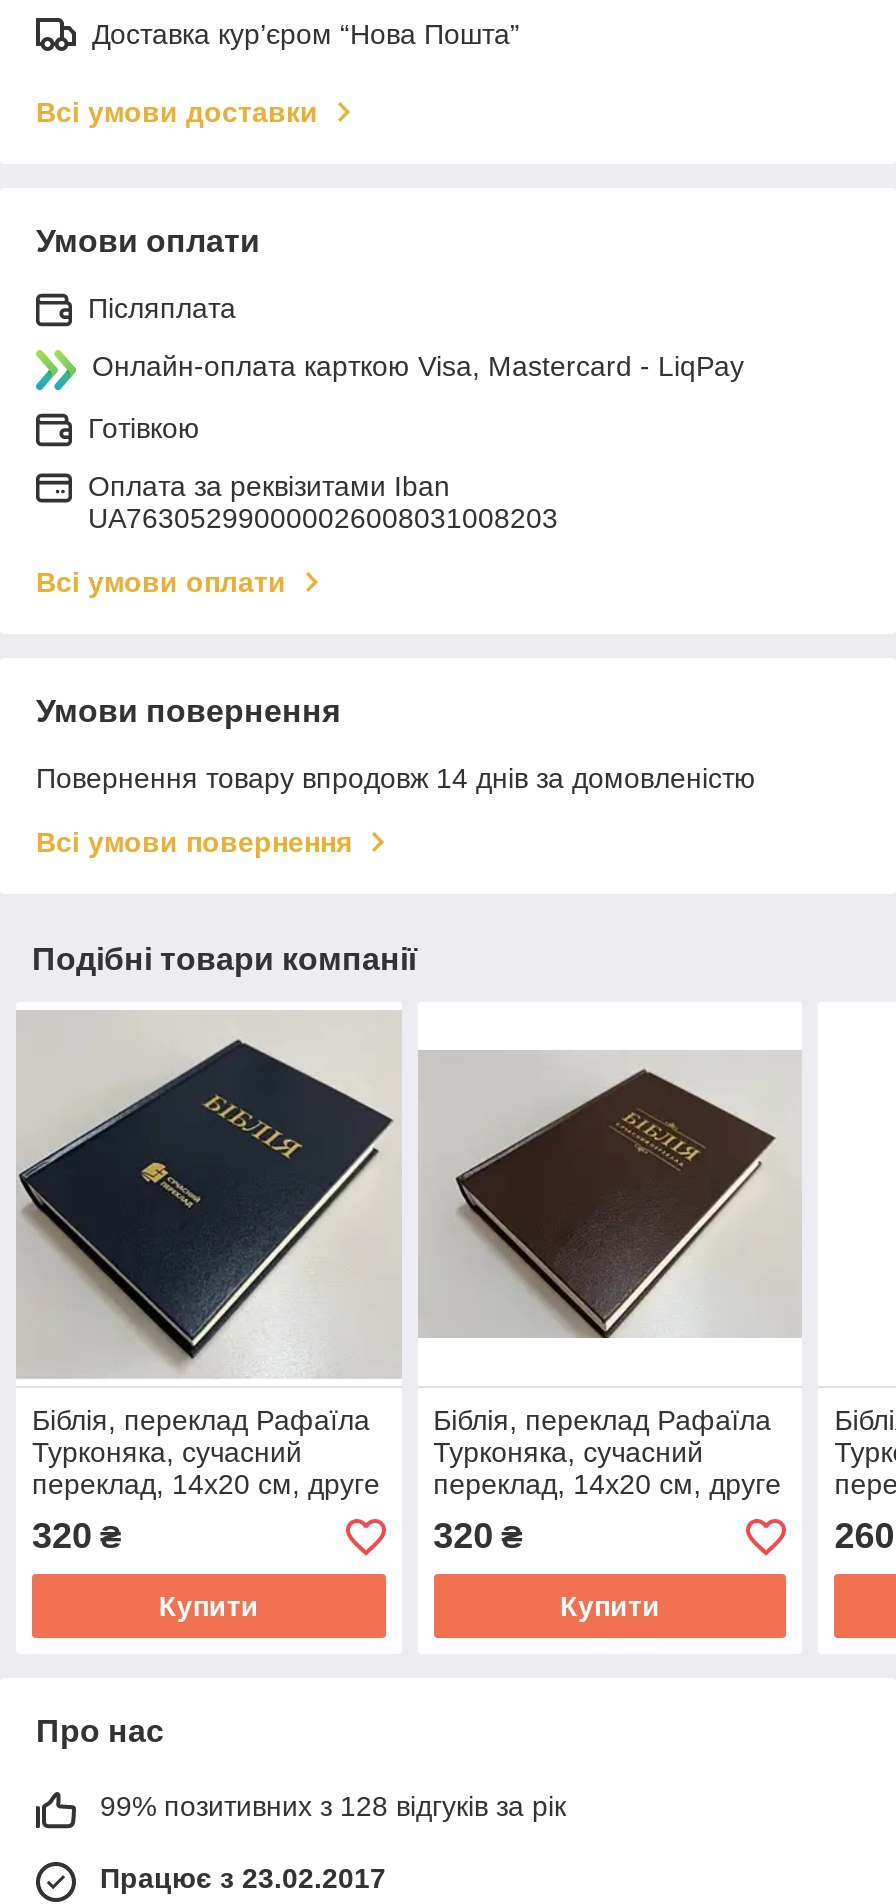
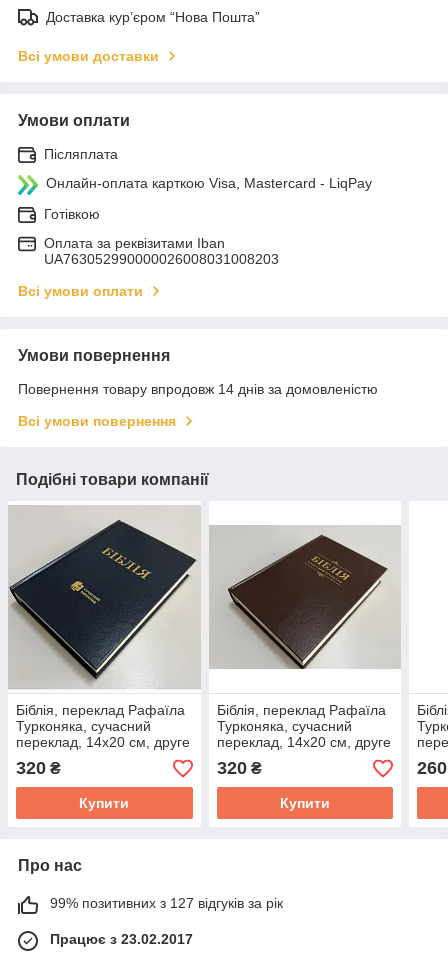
- 99% позитивних з 128 відгуків за рік
+ 99% позитивних з 127 відгуків за рік
